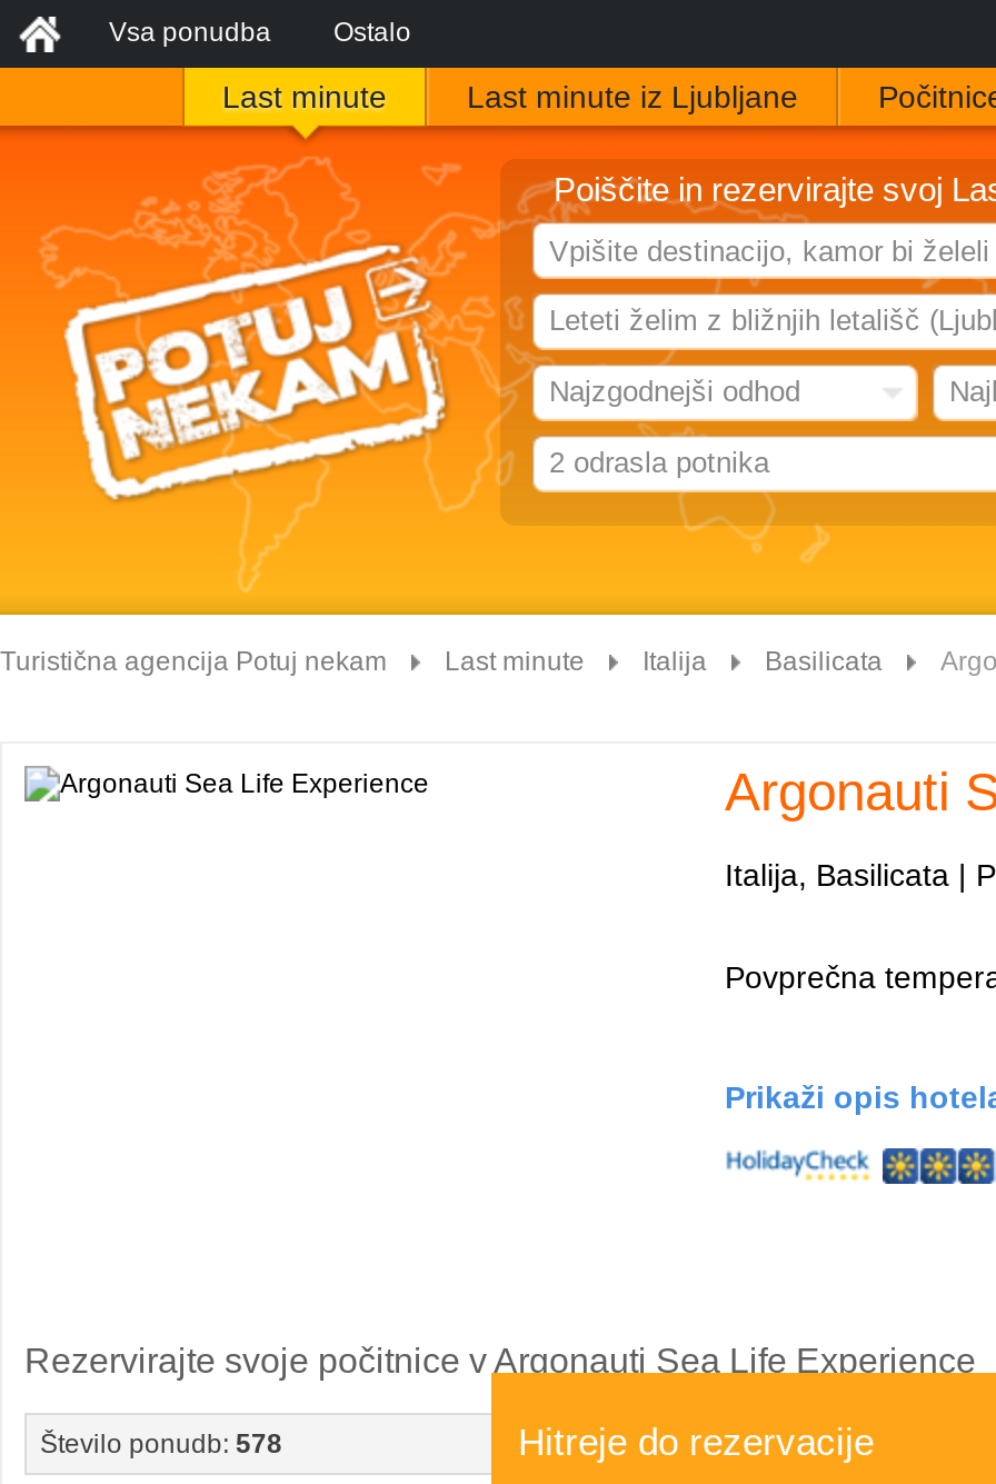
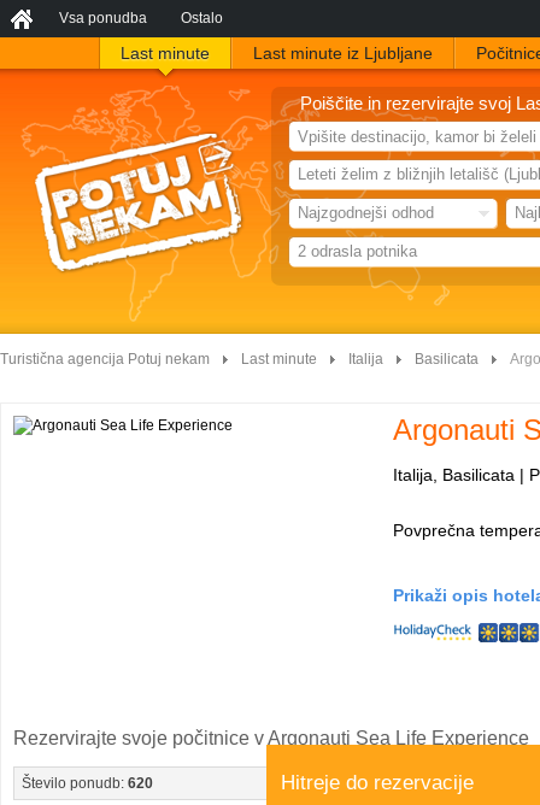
- Število ponudb: 578
+ Število ponudb: 620
